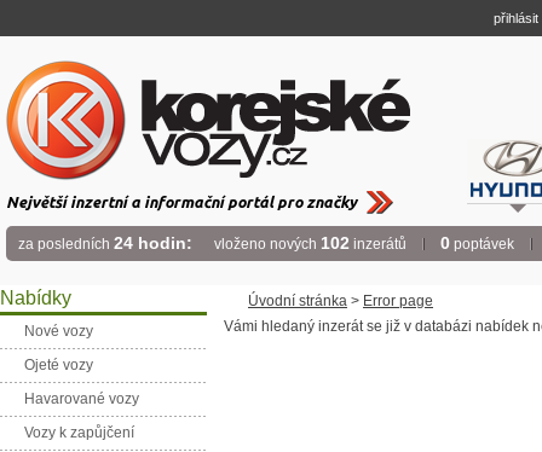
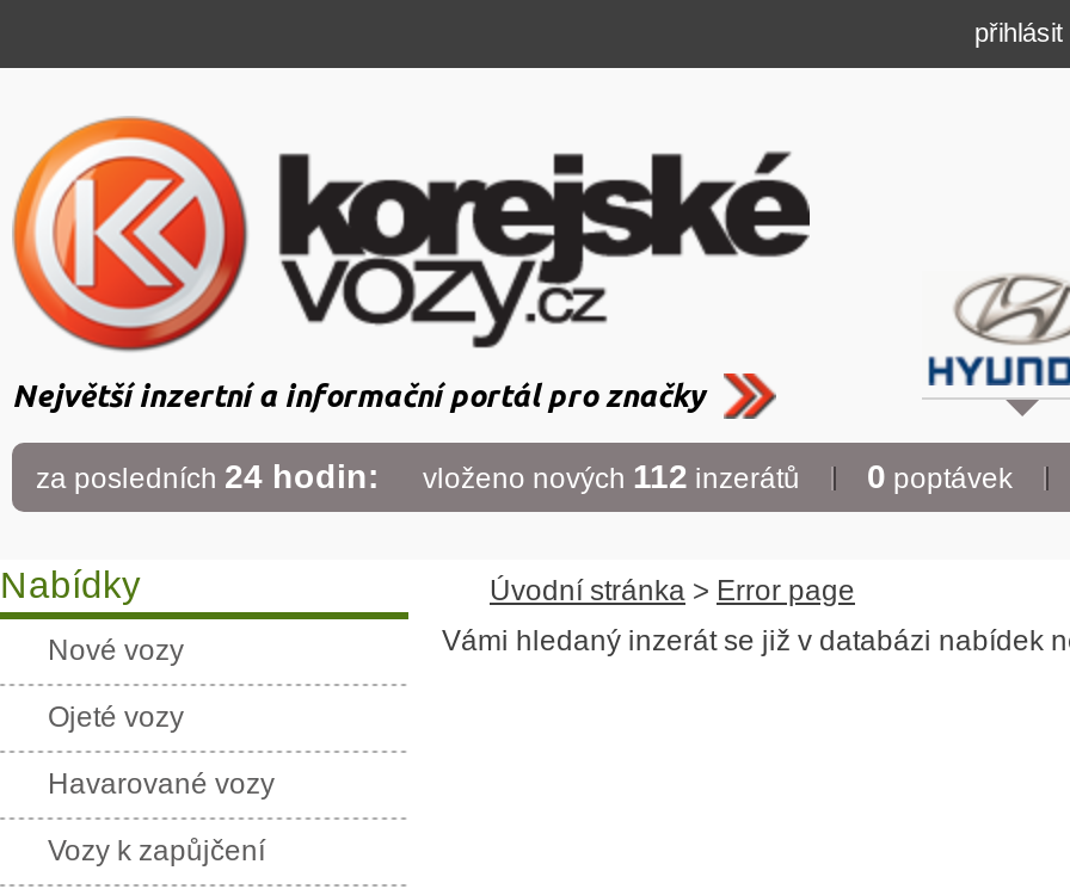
- vloženo nových 102 inzerátů
+ vloženo nových 112 inzerátů
